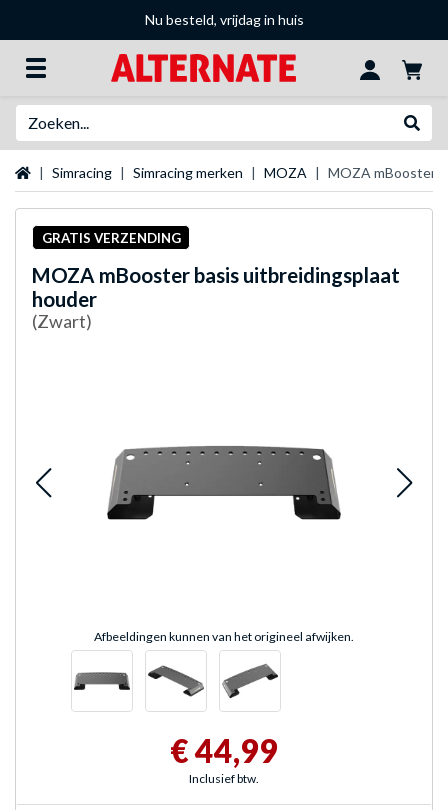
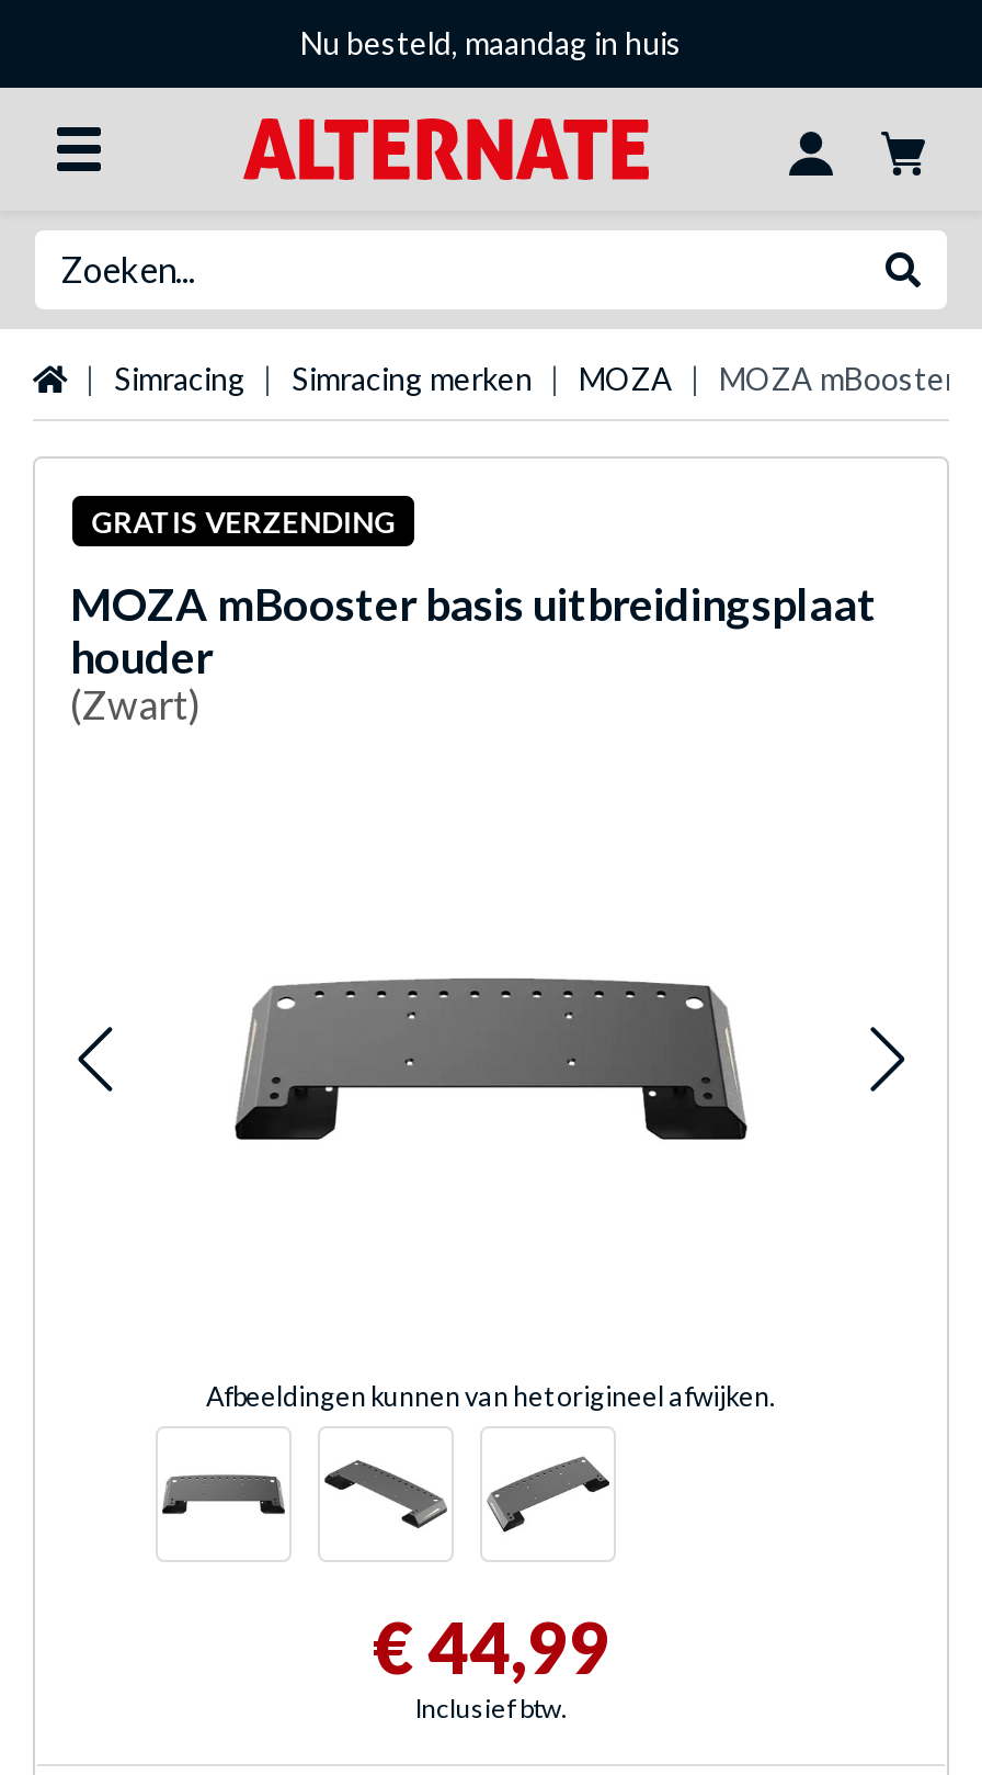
- Nu besteld, vrijdag in huis
+ Nu besteld, maandag in huis
